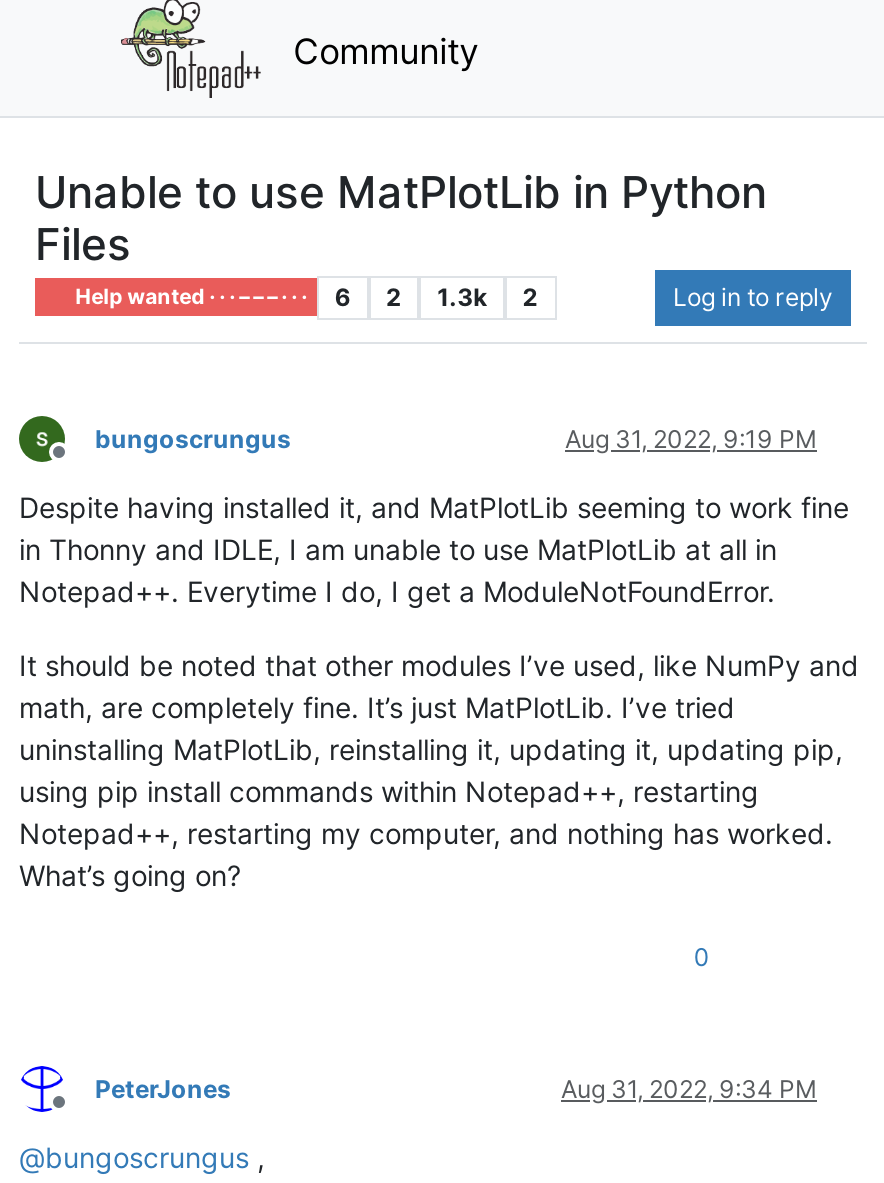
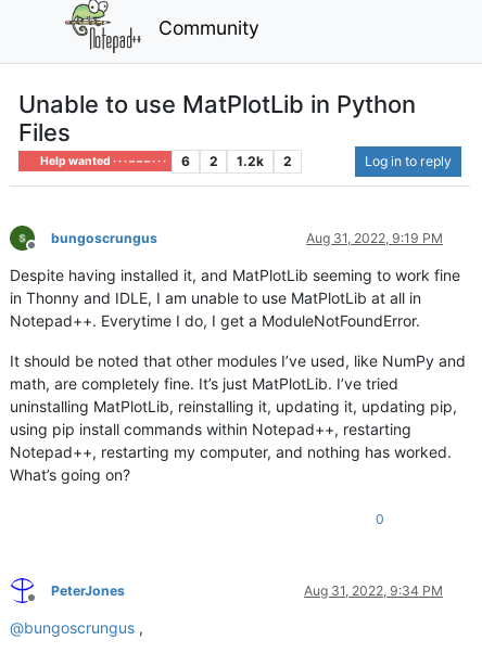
- Help wanted · · · – – – · · · 6 2 1.3k 2
+ Help wanted · · · – – – · · · 6 2 1.2k 2
